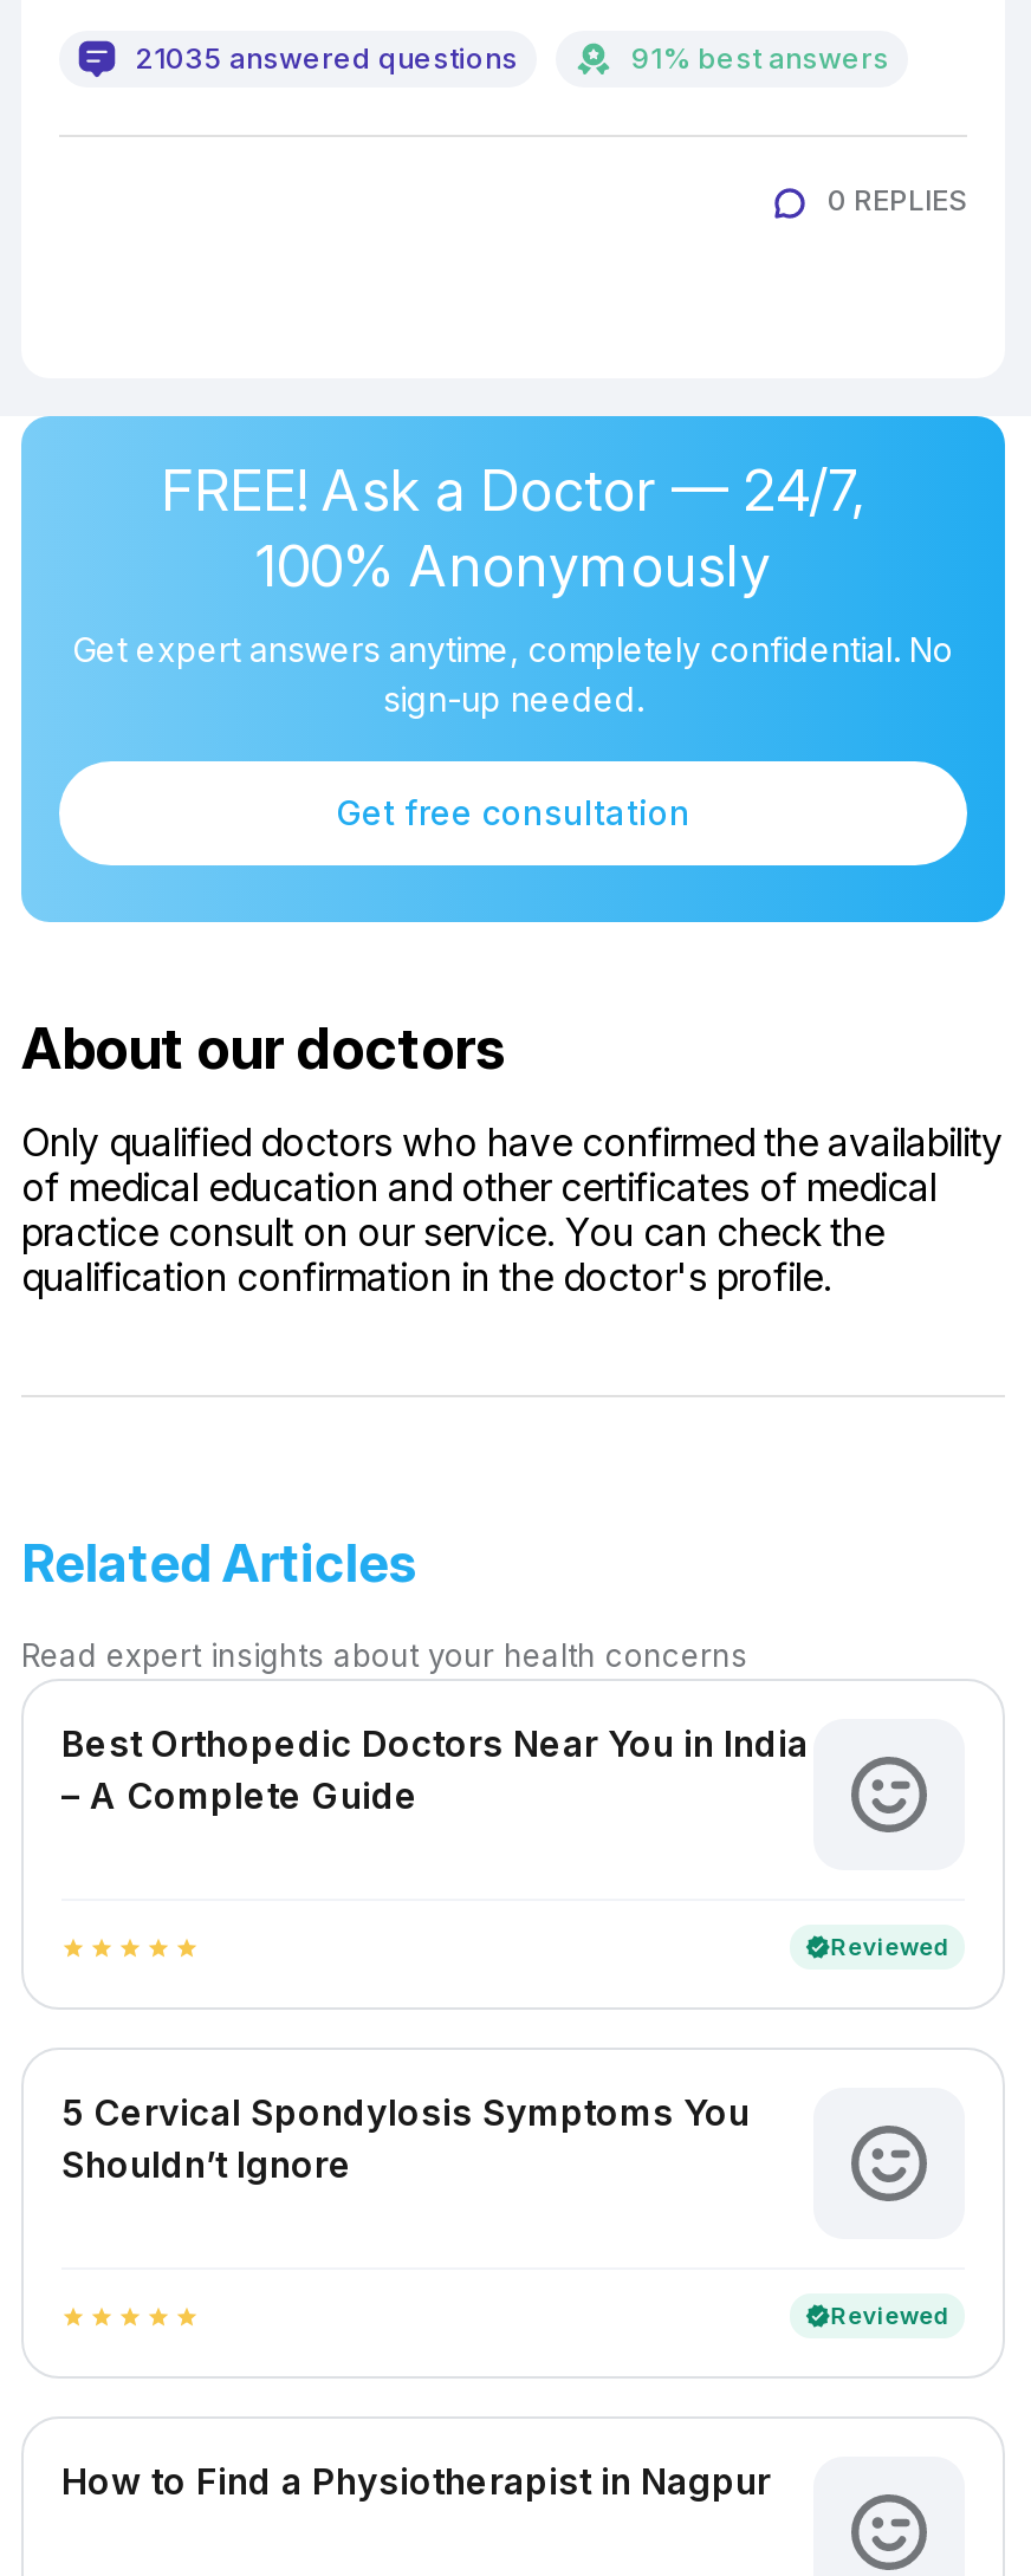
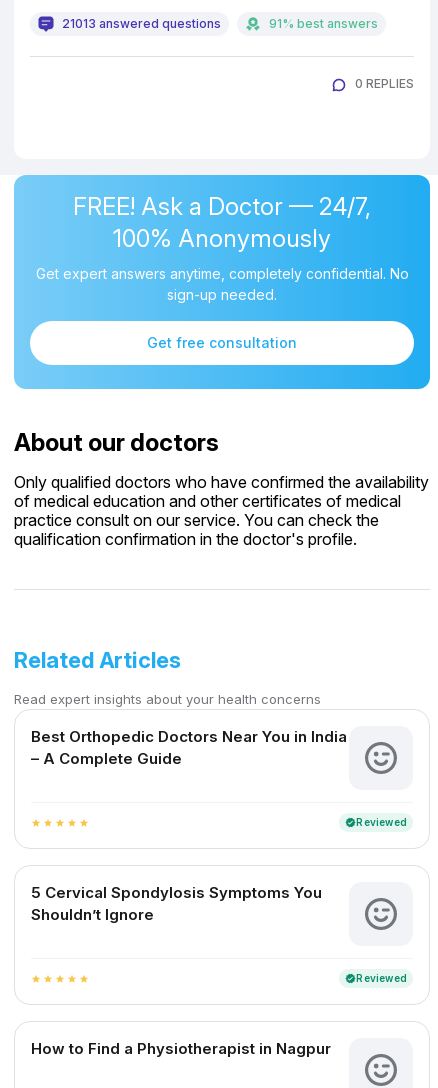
- 21035 answered questions
+ 21013 answered questions
